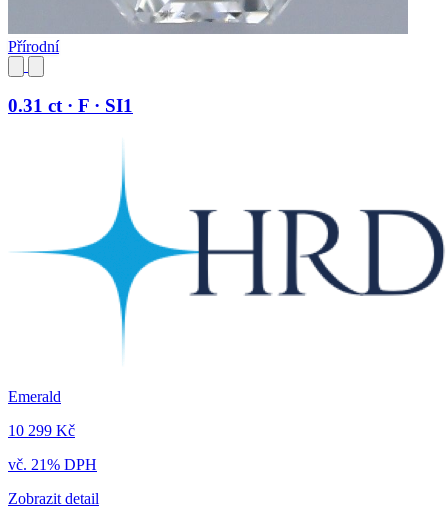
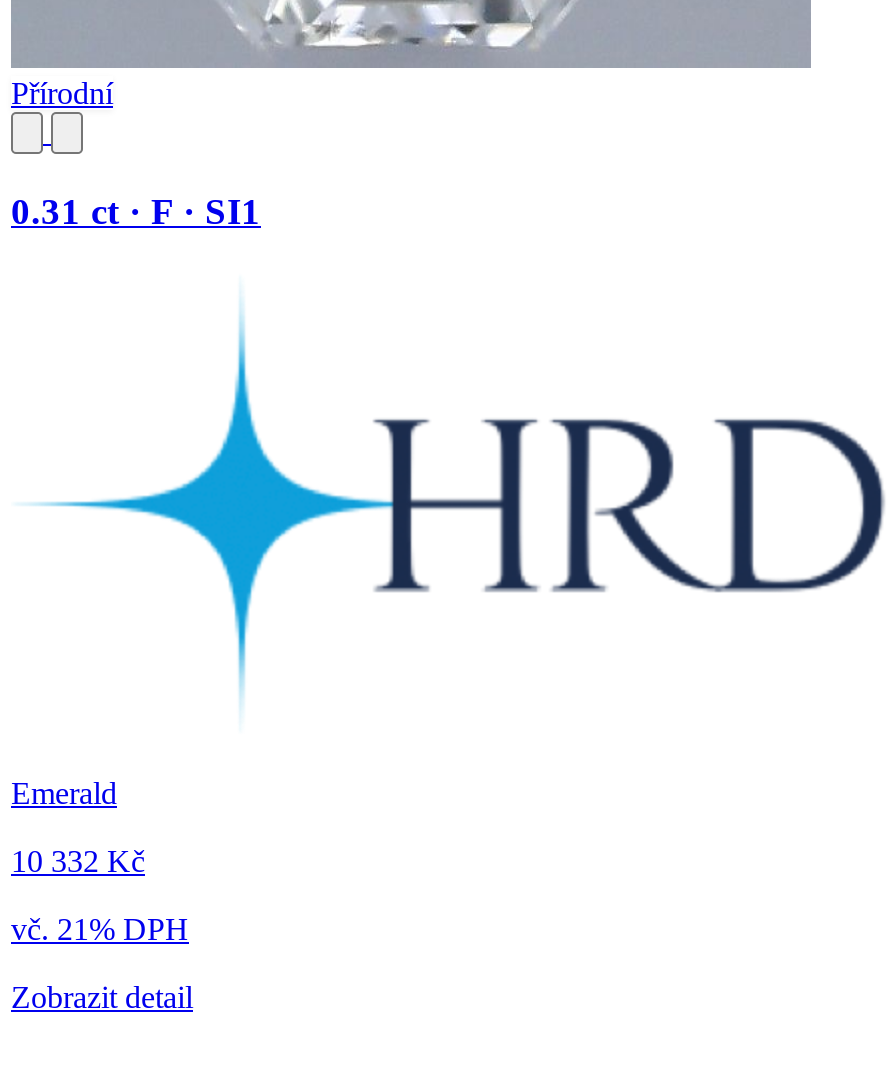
- 10 299 Kč
+ 10 332 Kč
